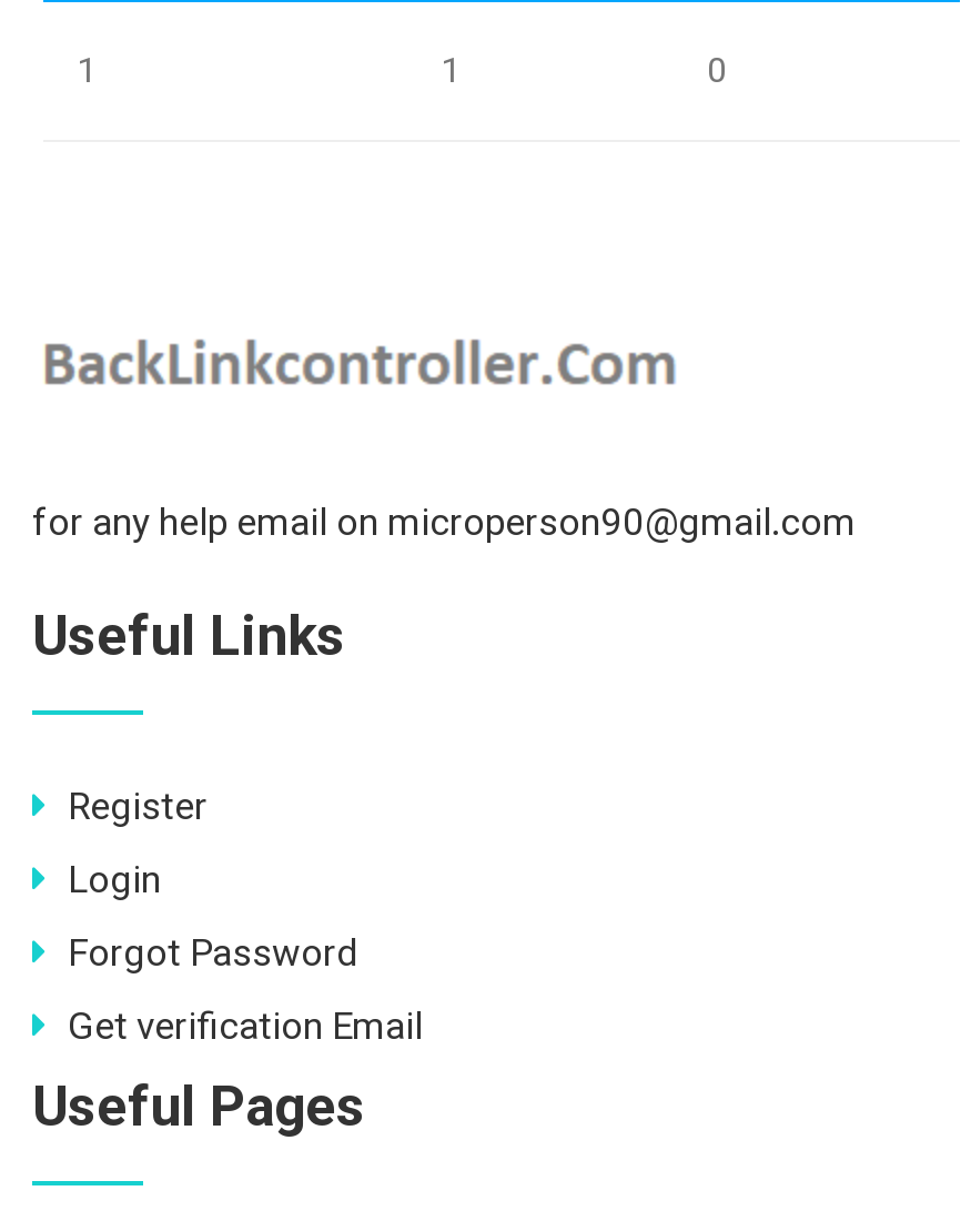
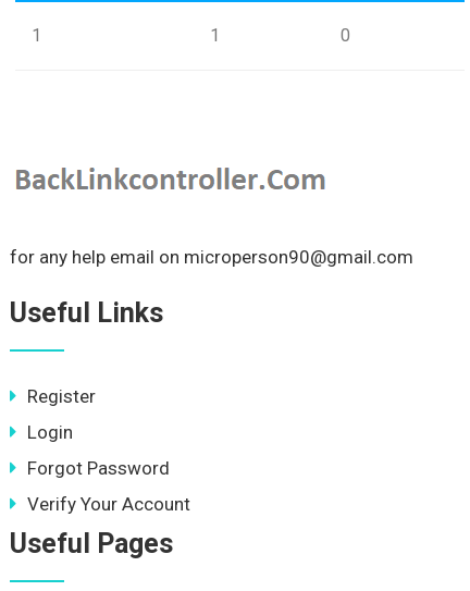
- Get verification Email
+ Verify Your Account
